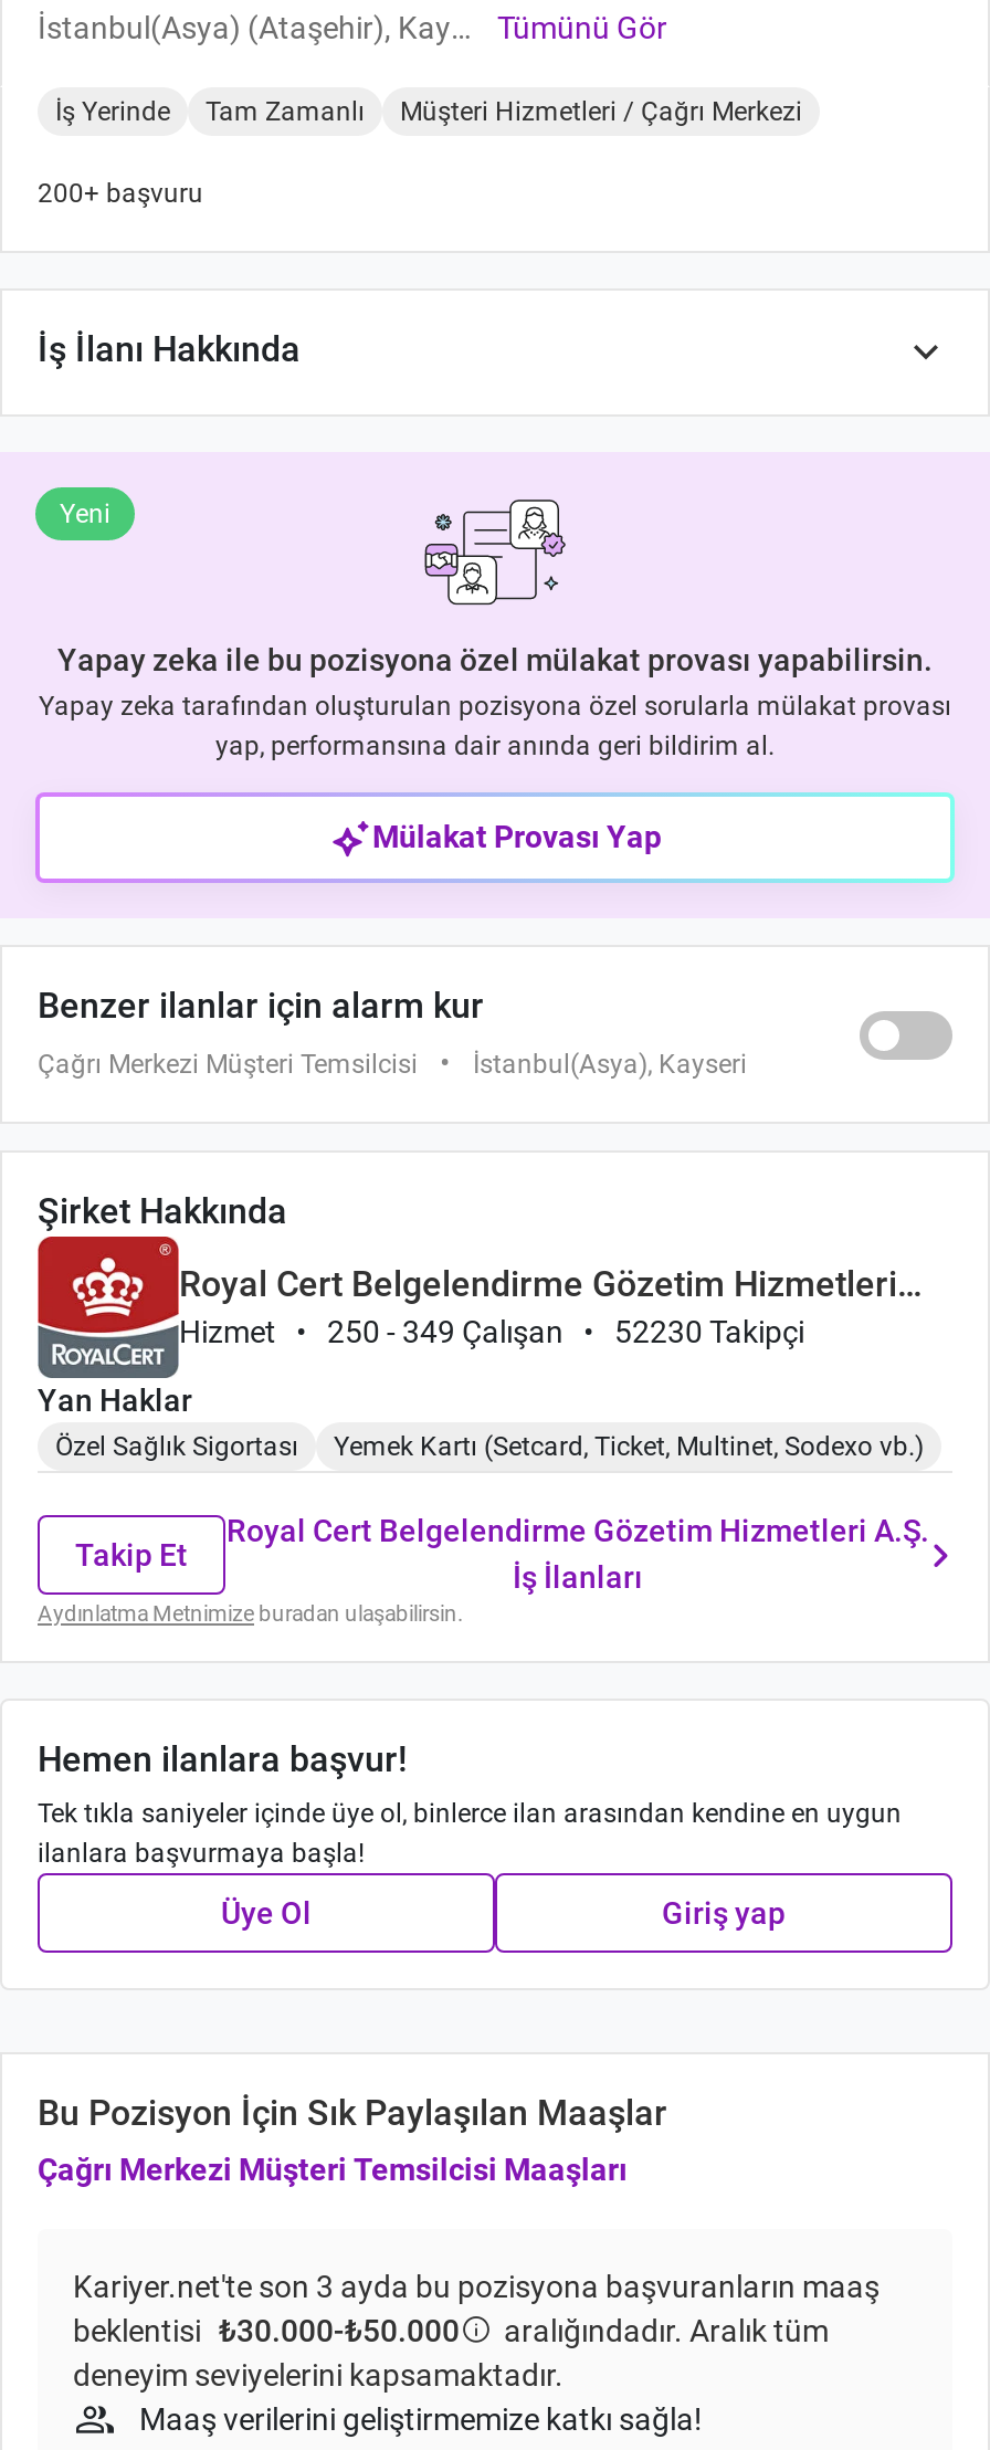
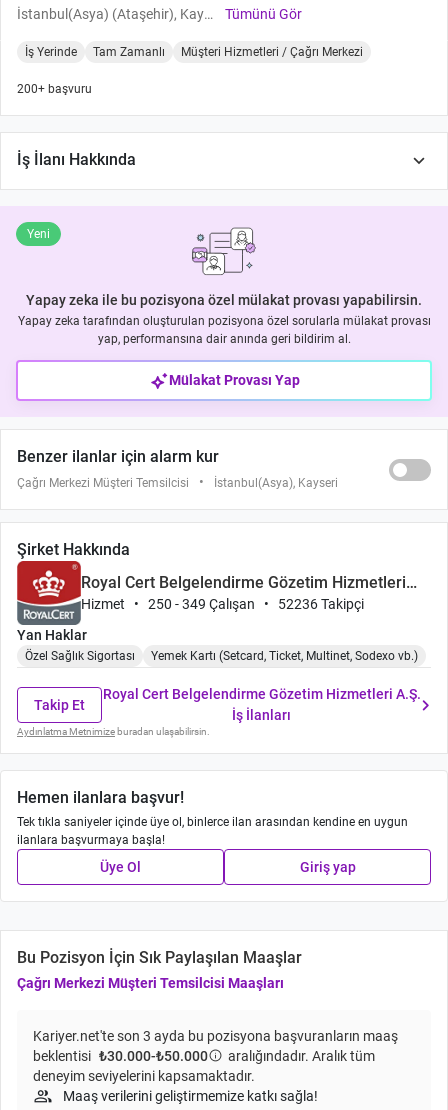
- 52230 Takipçi
+ 52236 Takipçi
